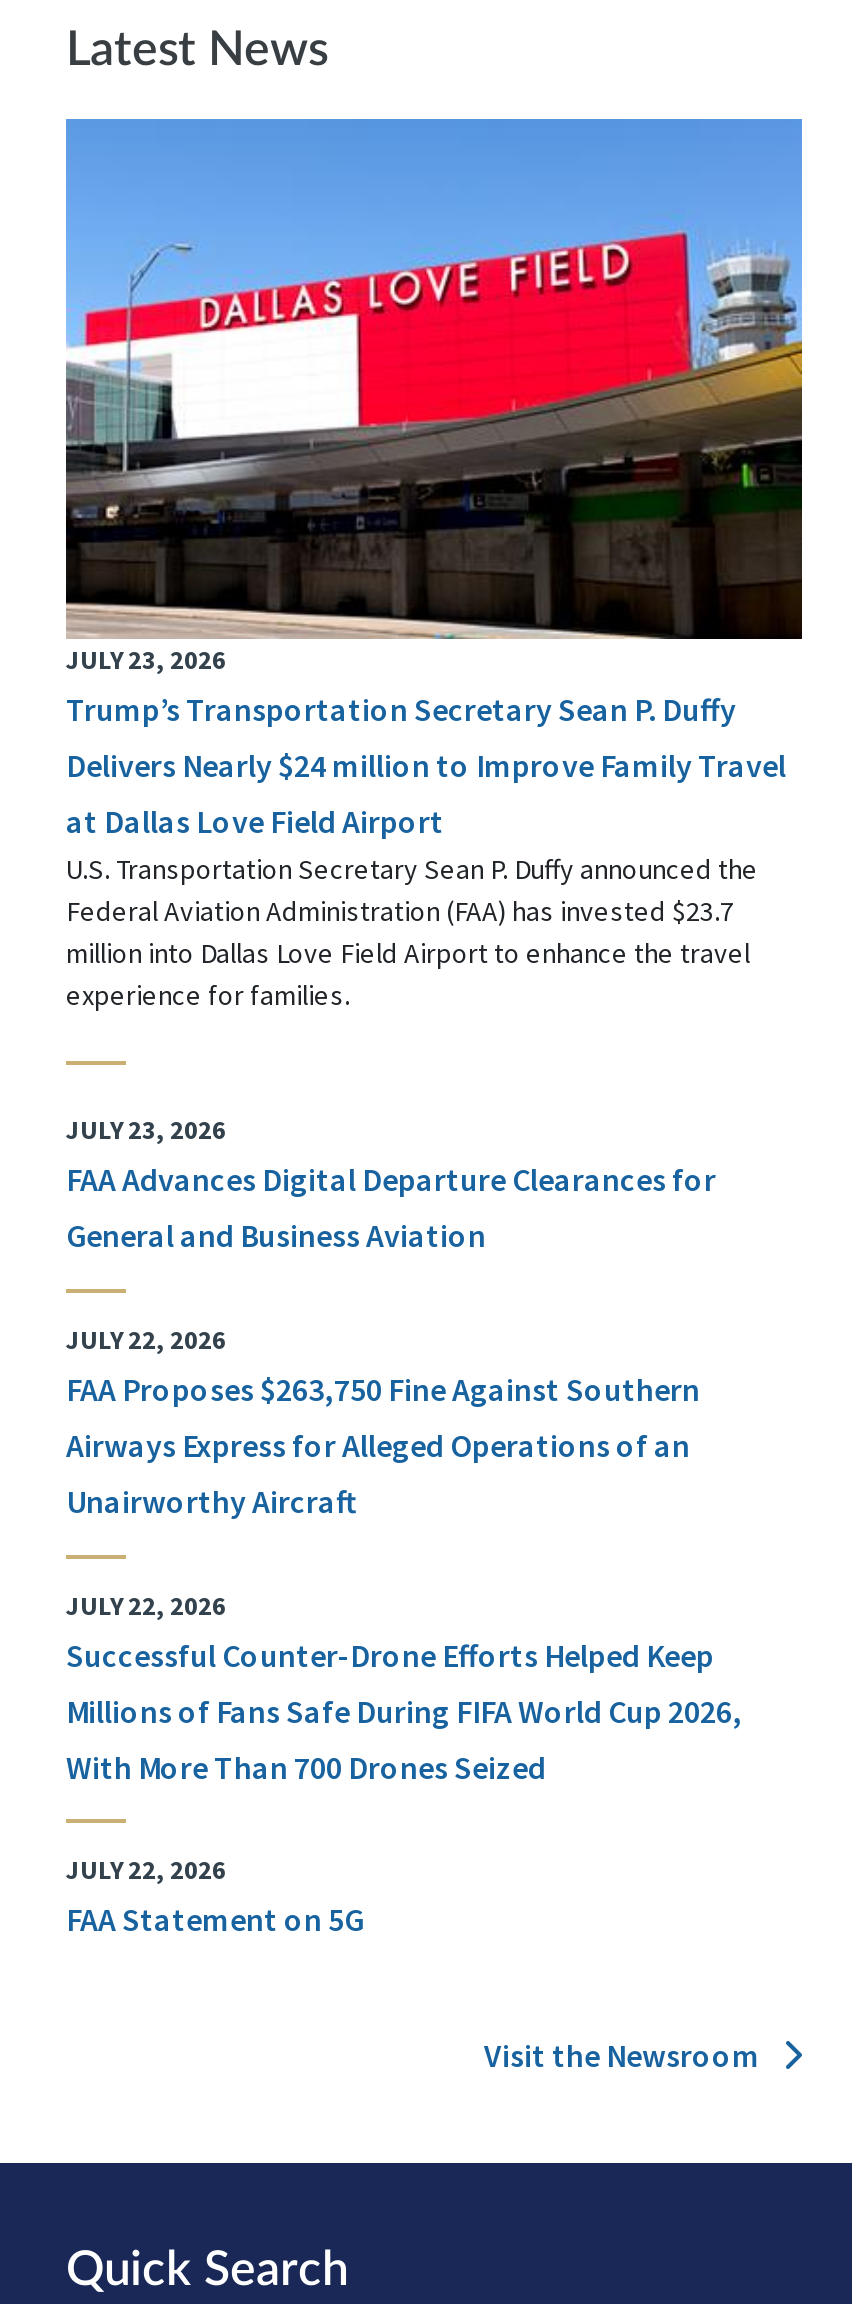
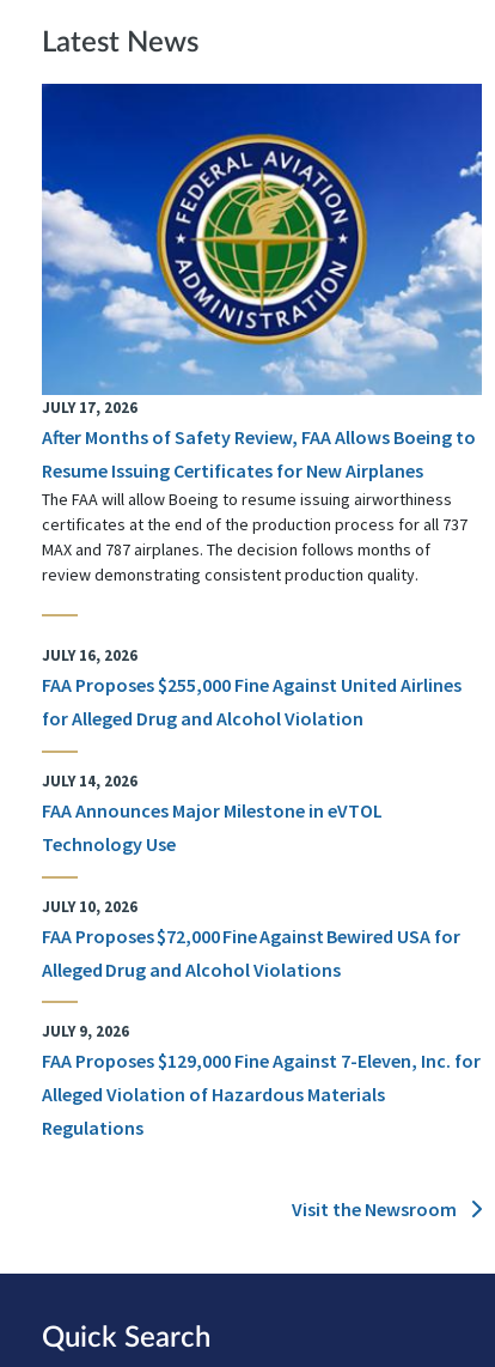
- [image]
- JULY 23, 2026
- Trump’s Transportation Secretary Sean P. Duffy
- Delivers Nearly $24 million to Improve Family Travel
- at Dallas Love Field Airport
- U.S. Transportation Secretary Sean P. Duffy announced the
- Federal Aviation Administration (FAA) has invested $23.7
- million into Dallas Love Field Airport to enhance the travel
- experience for families.
+ [image]
+ JULY 17, 2026
+ After Months of Safety Review, FAA Allows Boeing to
+ Resume Issuing Certificates for New Airplanes
+ The FAA will allow Boeing to resume issuing airworthiness
+ certificates at the end of the production process for all 737
+ MAX and 787 airplanes. The decision follows months of
+ review demonstrating consistent production quality.

- JULY 23, 2026
- FAA Advances Digital Departure Clearances for
- General and Business Aviation
+ JULY 16, 2026
+ FAA Proposes $255,000 Fine Against United Airlines
+ for Alleged Drug and Alcohol Violation

- JULY 22, 2026
- FAA Proposes $263,750 Fine Against Southern
- Airways Express for Alleged Operations of an
- Unairworthy Aircraft
+ JULY 14, 2026
+ FAA Announces Major Milestone in eVTOL
+ Technology Use

- JULY 22, 2026
- Successful Counter-Drone Efforts Helped Keep
- Millions of Fans Safe During FIFA World Cup 2026,
- With More Than 700 Drones Seized
+ JULY 10, 2026
+ FAA Proposes $72,000 Fine Against Bewired USA for
+ Alleged Drug and Alcohol Violations

- JULY 22, 2026
- FAA Statement on 5G
+ JULY 9, 2026
+ FAA Proposes $129,000 Fine Against 7-Eleven, Inc. for
+ Alleged Violation of Hazardous Materials
+ Regulations
